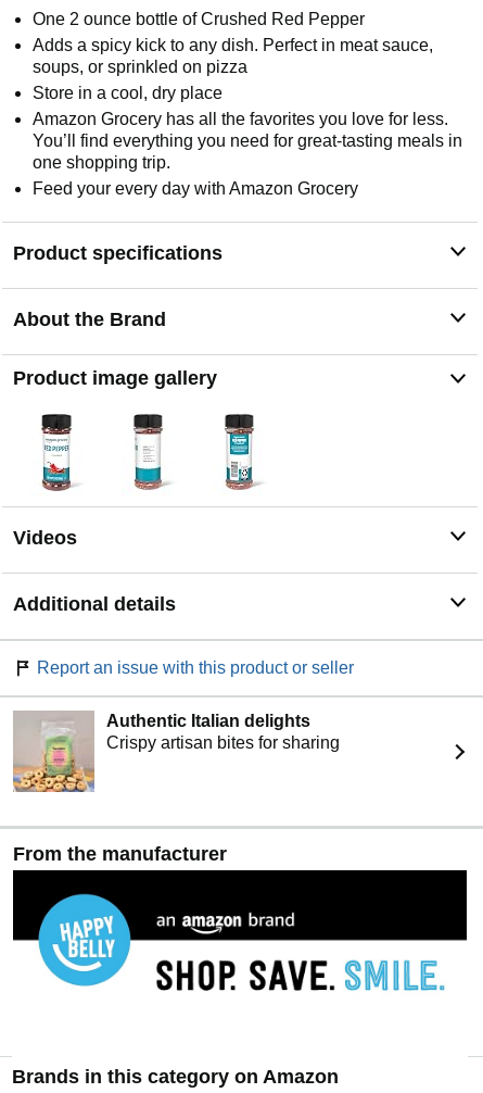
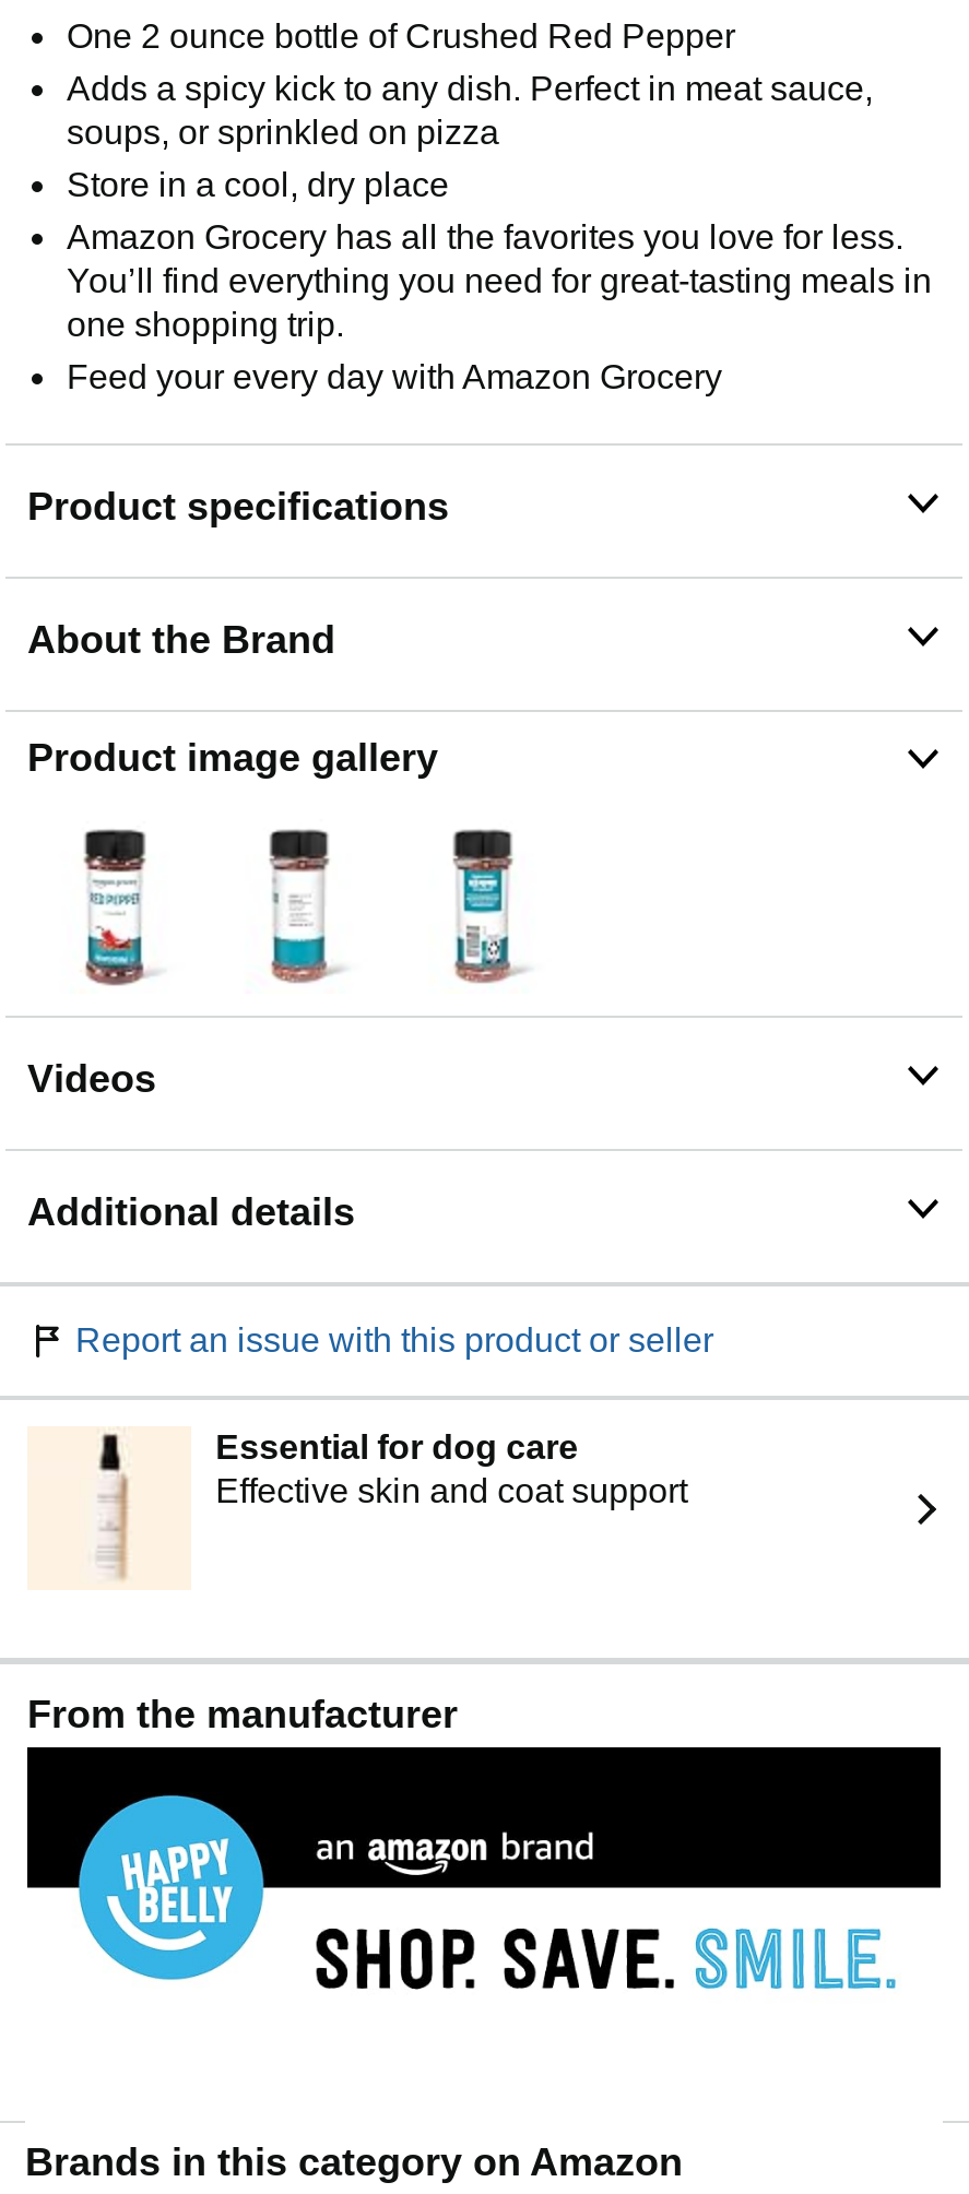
- [image]
- Authentic Italian delights
- Crispy artisan bites for sharing
+ [image]
+ Essential for dog care
+ Effective skin and coat support
